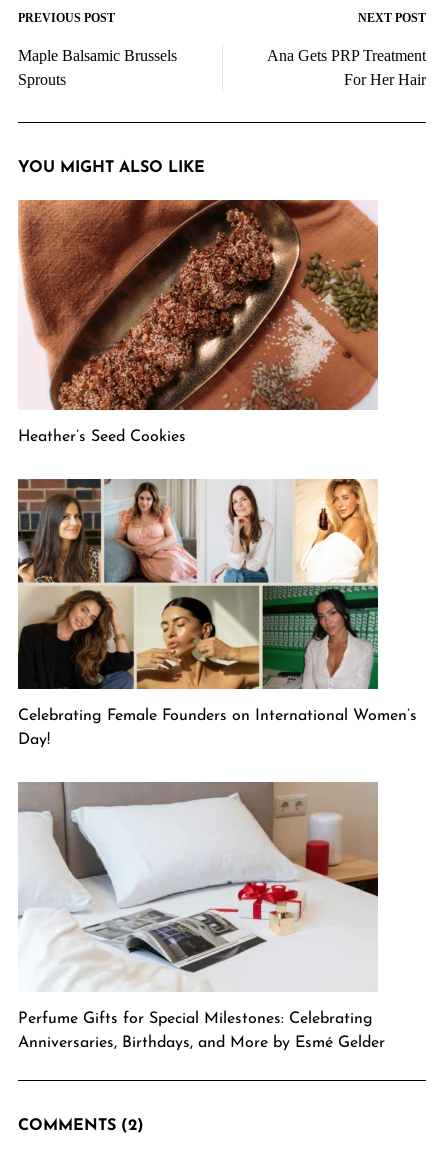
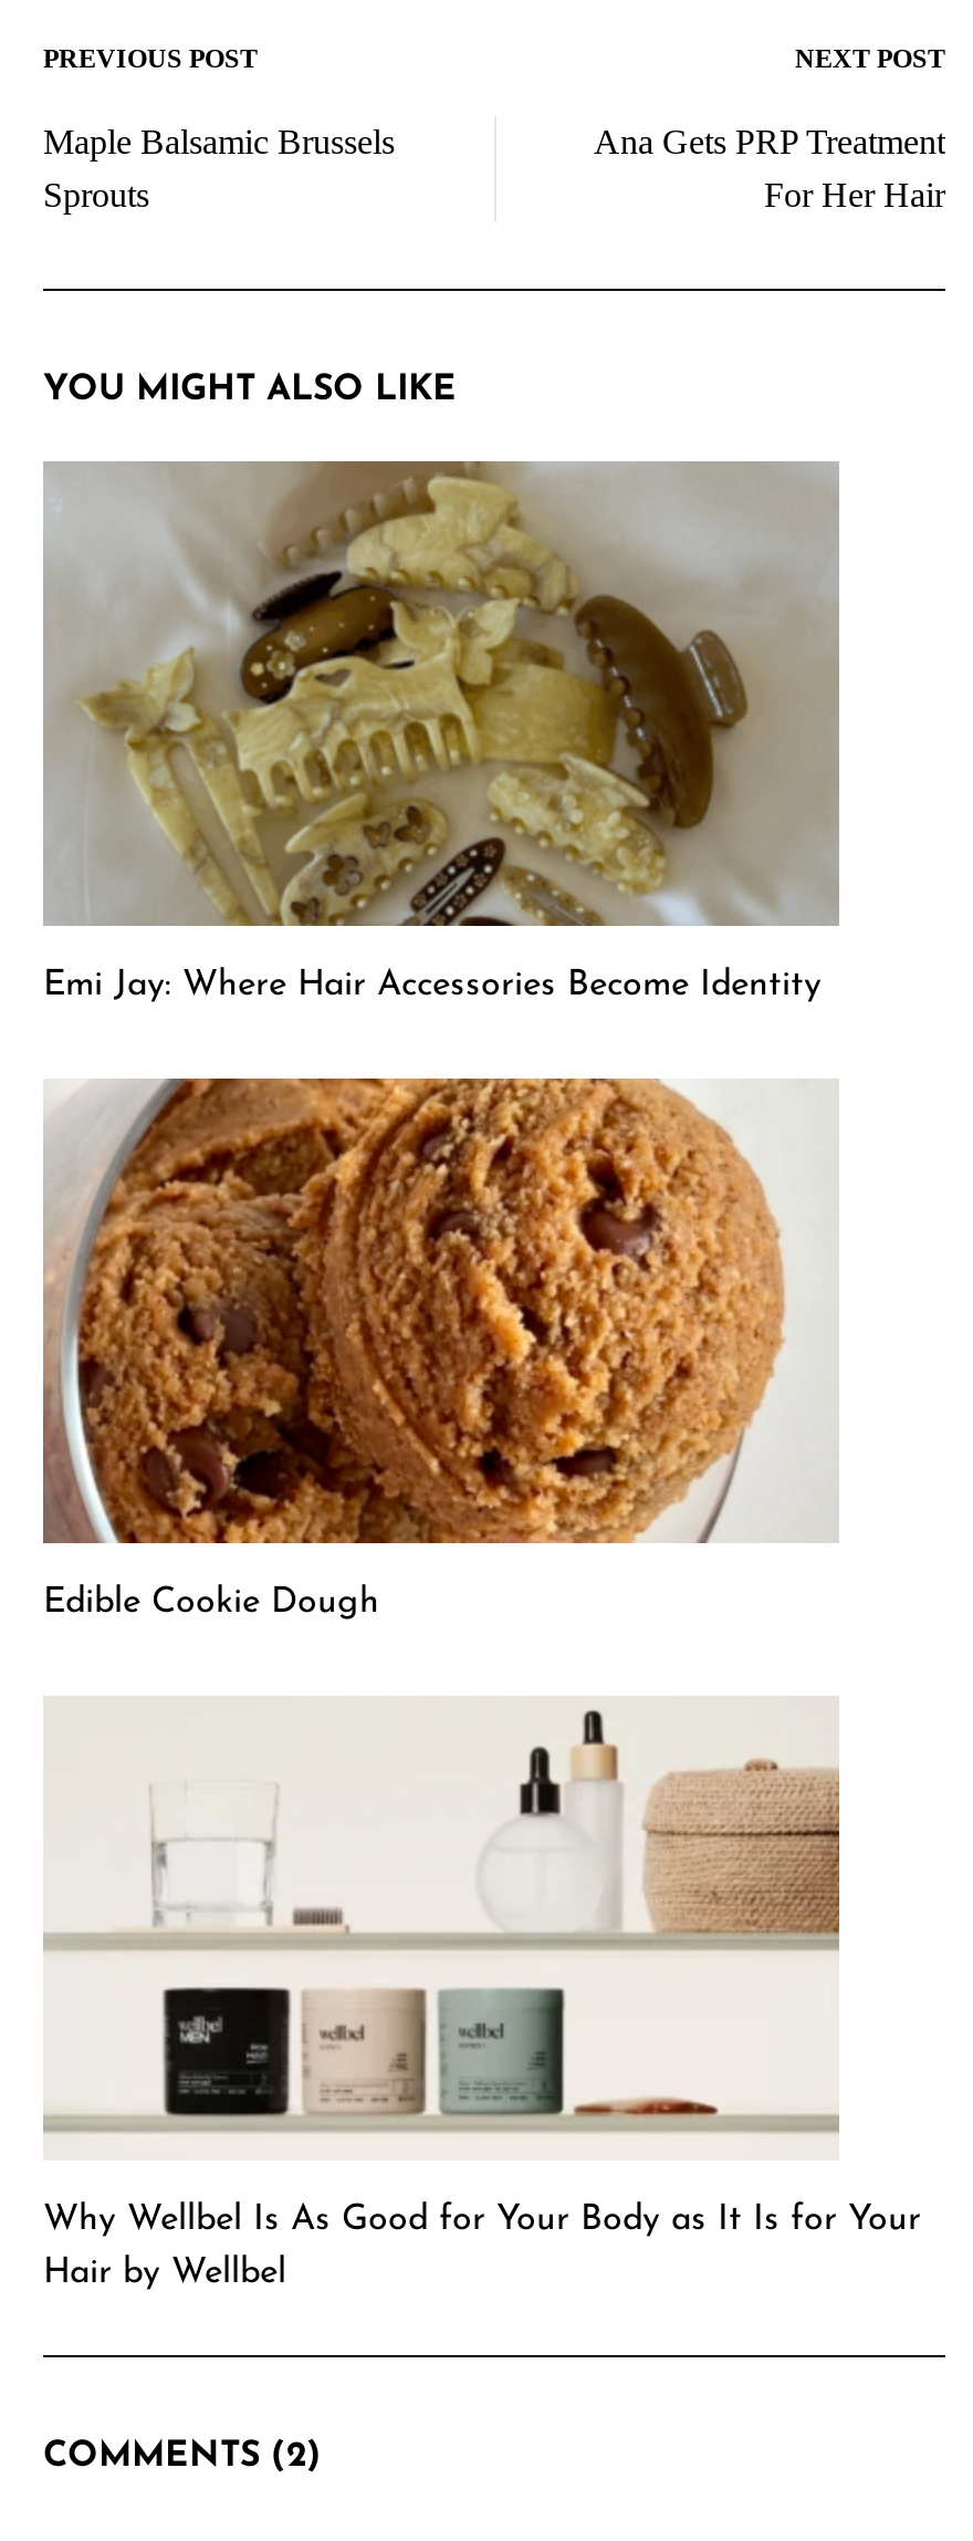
- [image]
- Heather’s Seed Cookies
+ [image]
+ Emi Jay: Where Hair Accessories Become Identity

- [image]
- Celebrating Female Founders on International Women’s
- Day!
+ [image]
+ Edible Cookie Dough

- [image]
- Perfume Gifts for Special Milestones: Celebrating
- Anniversaries, Birthdays, and More by Esmé Gelder
+ [image]
+ Why Wellbel Is As Good for Your Body as It Is for Your
+ Hair by Wellbel
